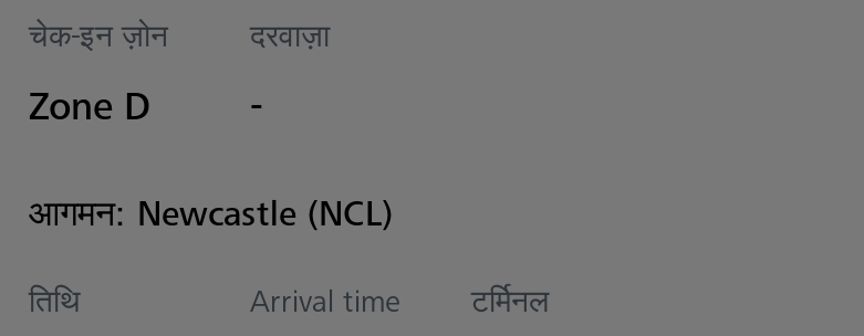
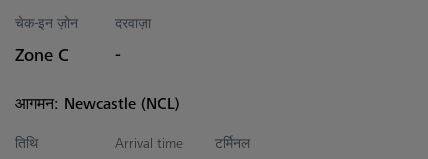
- Zone D
+ Zone C
